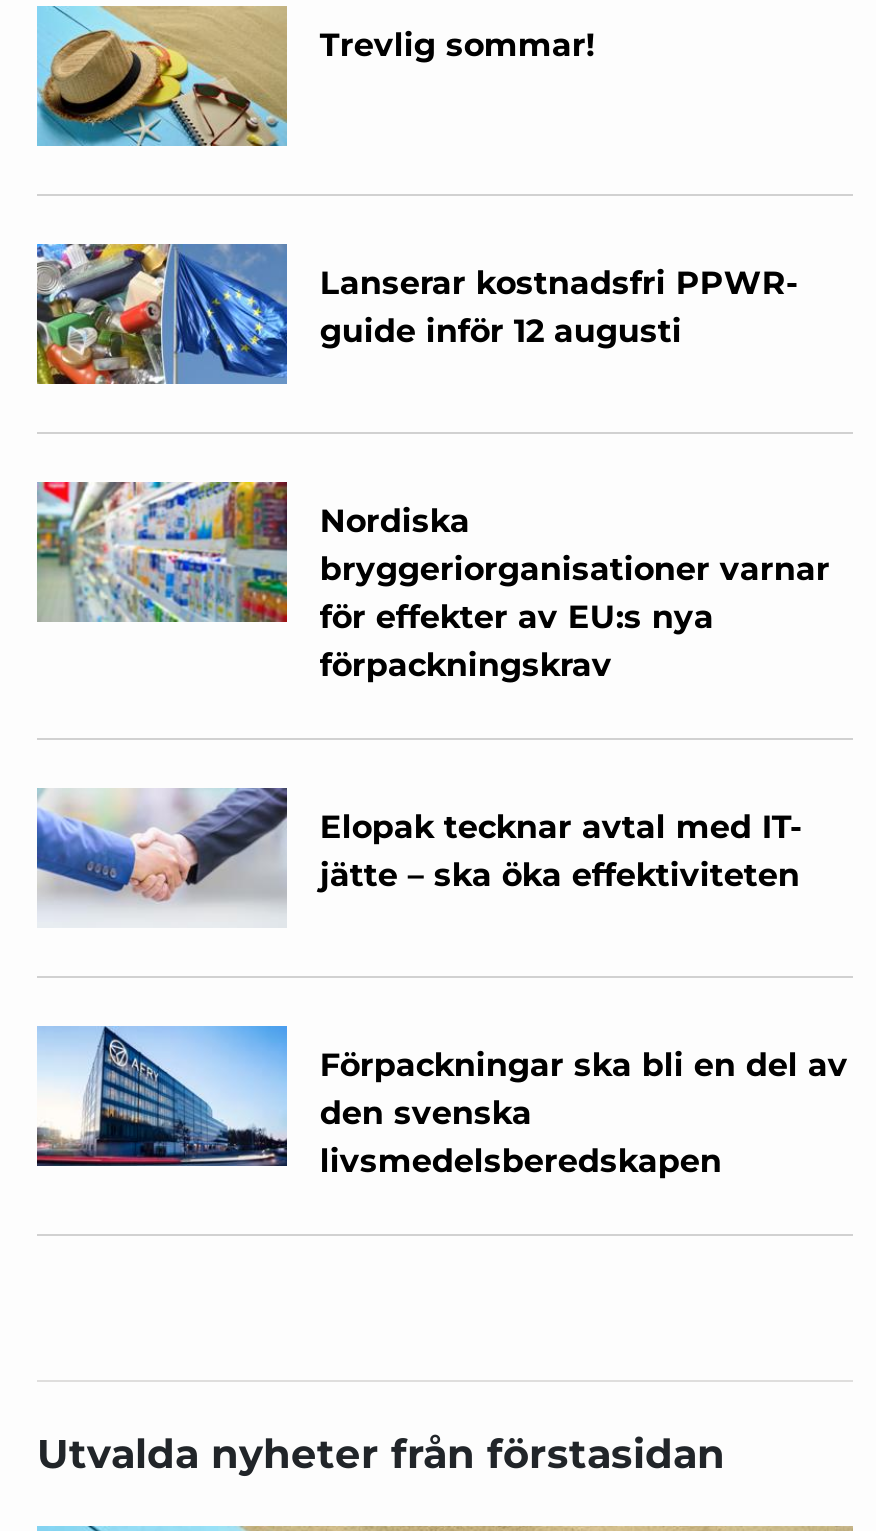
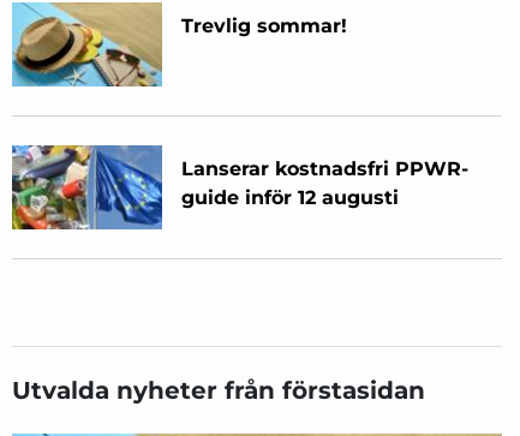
- [image]
- Nordiska
- bryggeriorganisationer varnar
- för effekter av EU:s nya
- förpackningskrav

- [image]
- Elopak tecknar avtal med IT-
- jätte – ska öka effektiviteten

- [image]
- Förpackningar ska bli en del av
- den svenska
- livsmedelsberedskapen
